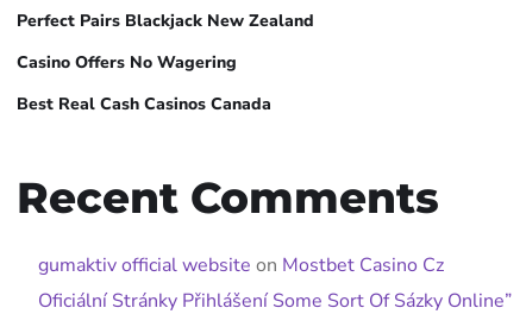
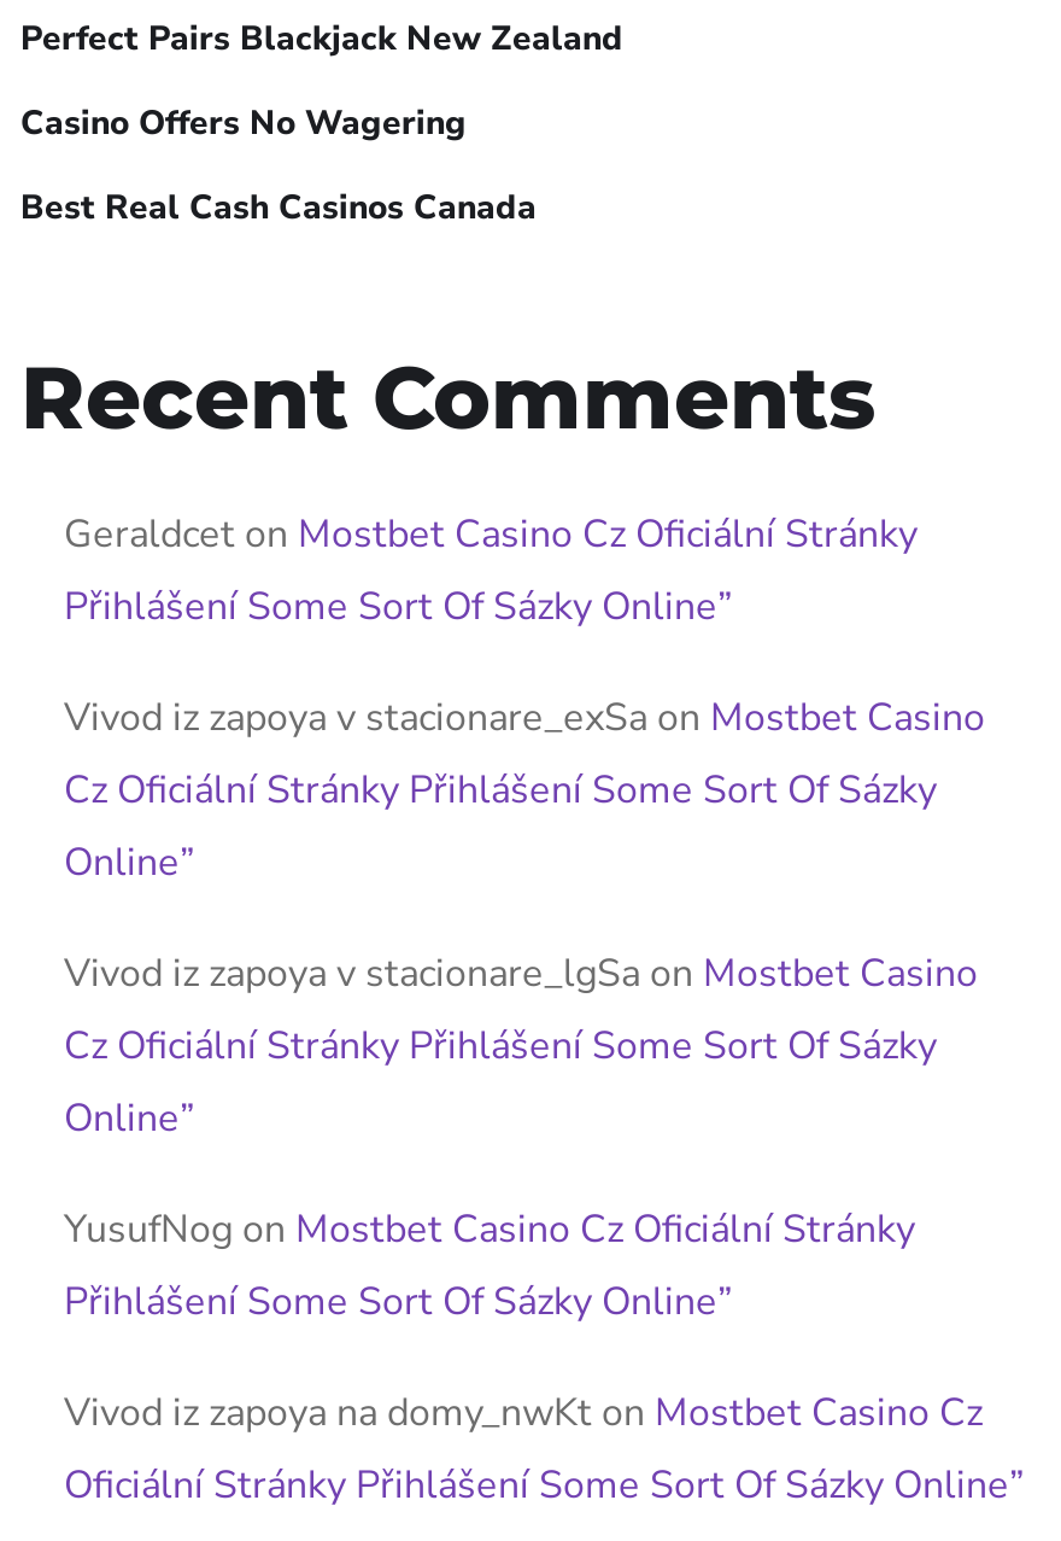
- gumaktiv official website on Mostbet Casino Cz
+ Geraldcet on Mostbet Casino Cz Oficiální Stránky
+ Přihlášení Some Sort Of Sázky Online”
+ Vivod iz zapoya v stacionare_exSa on Mostbet Casino
+ Cz Oficiální Stránky Přihlášení Some Sort Of Sázky
+ Online”
+ Vivod iz zapoya v stacionare_lgSa on Mostbet Casino
+ Cz Oficiální Stránky Přihlášení Some Sort Of Sázky
+ Online”
+ YusufNog on Mostbet Casino Cz Oficiální Stránky
+ Přihlášení Some Sort Of Sázky Online”
+ Vivod iz zapoya na domy_nwKt on Mostbet Casino Cz
